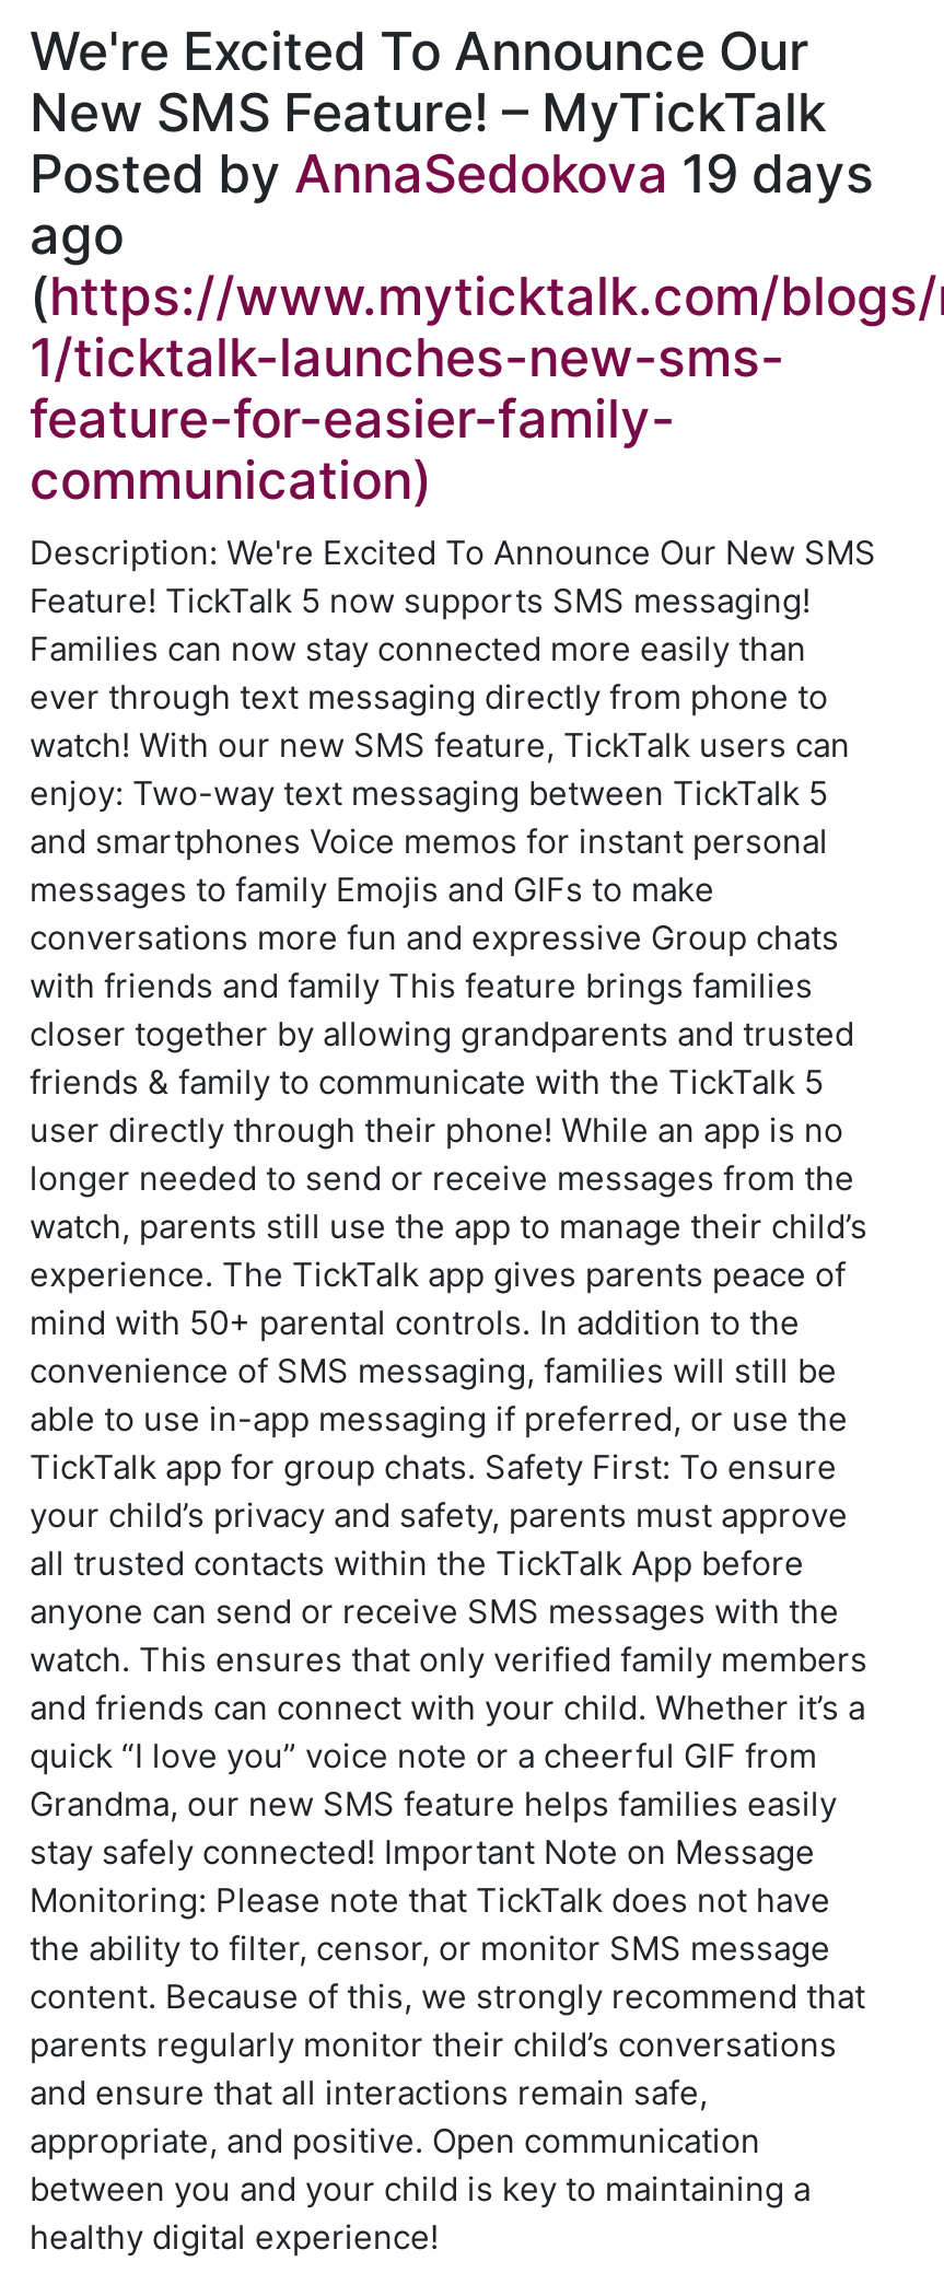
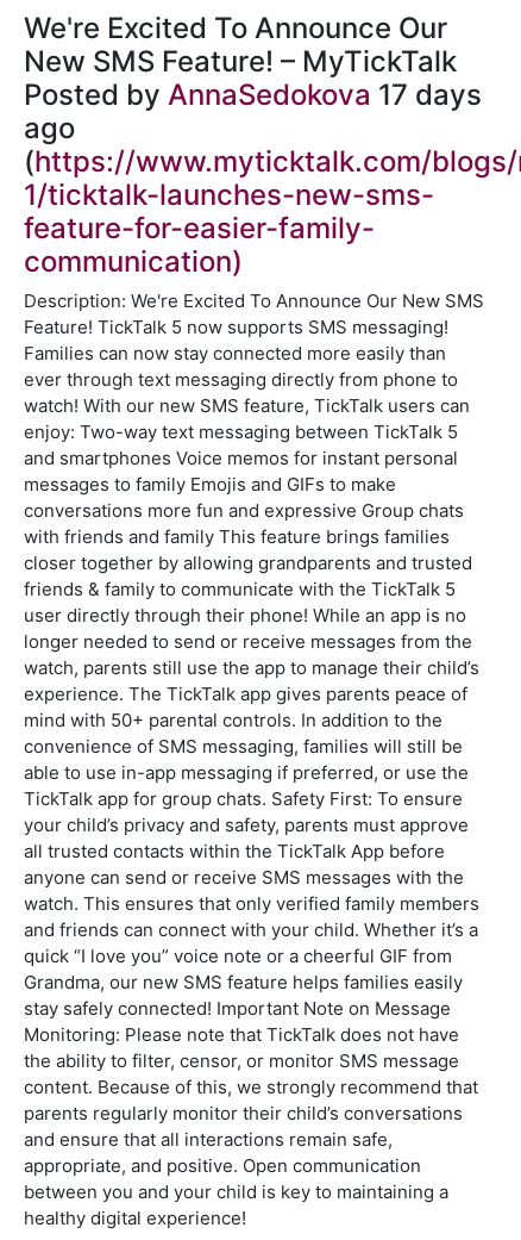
- Posted by AnnaSedokova 19 days
+ Posted by AnnaSedokova 17 days
